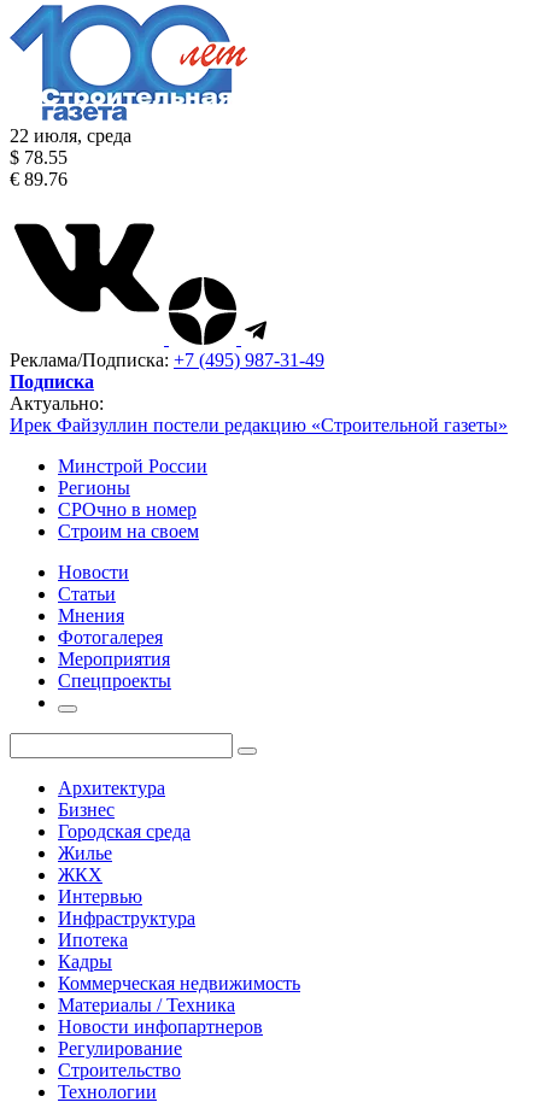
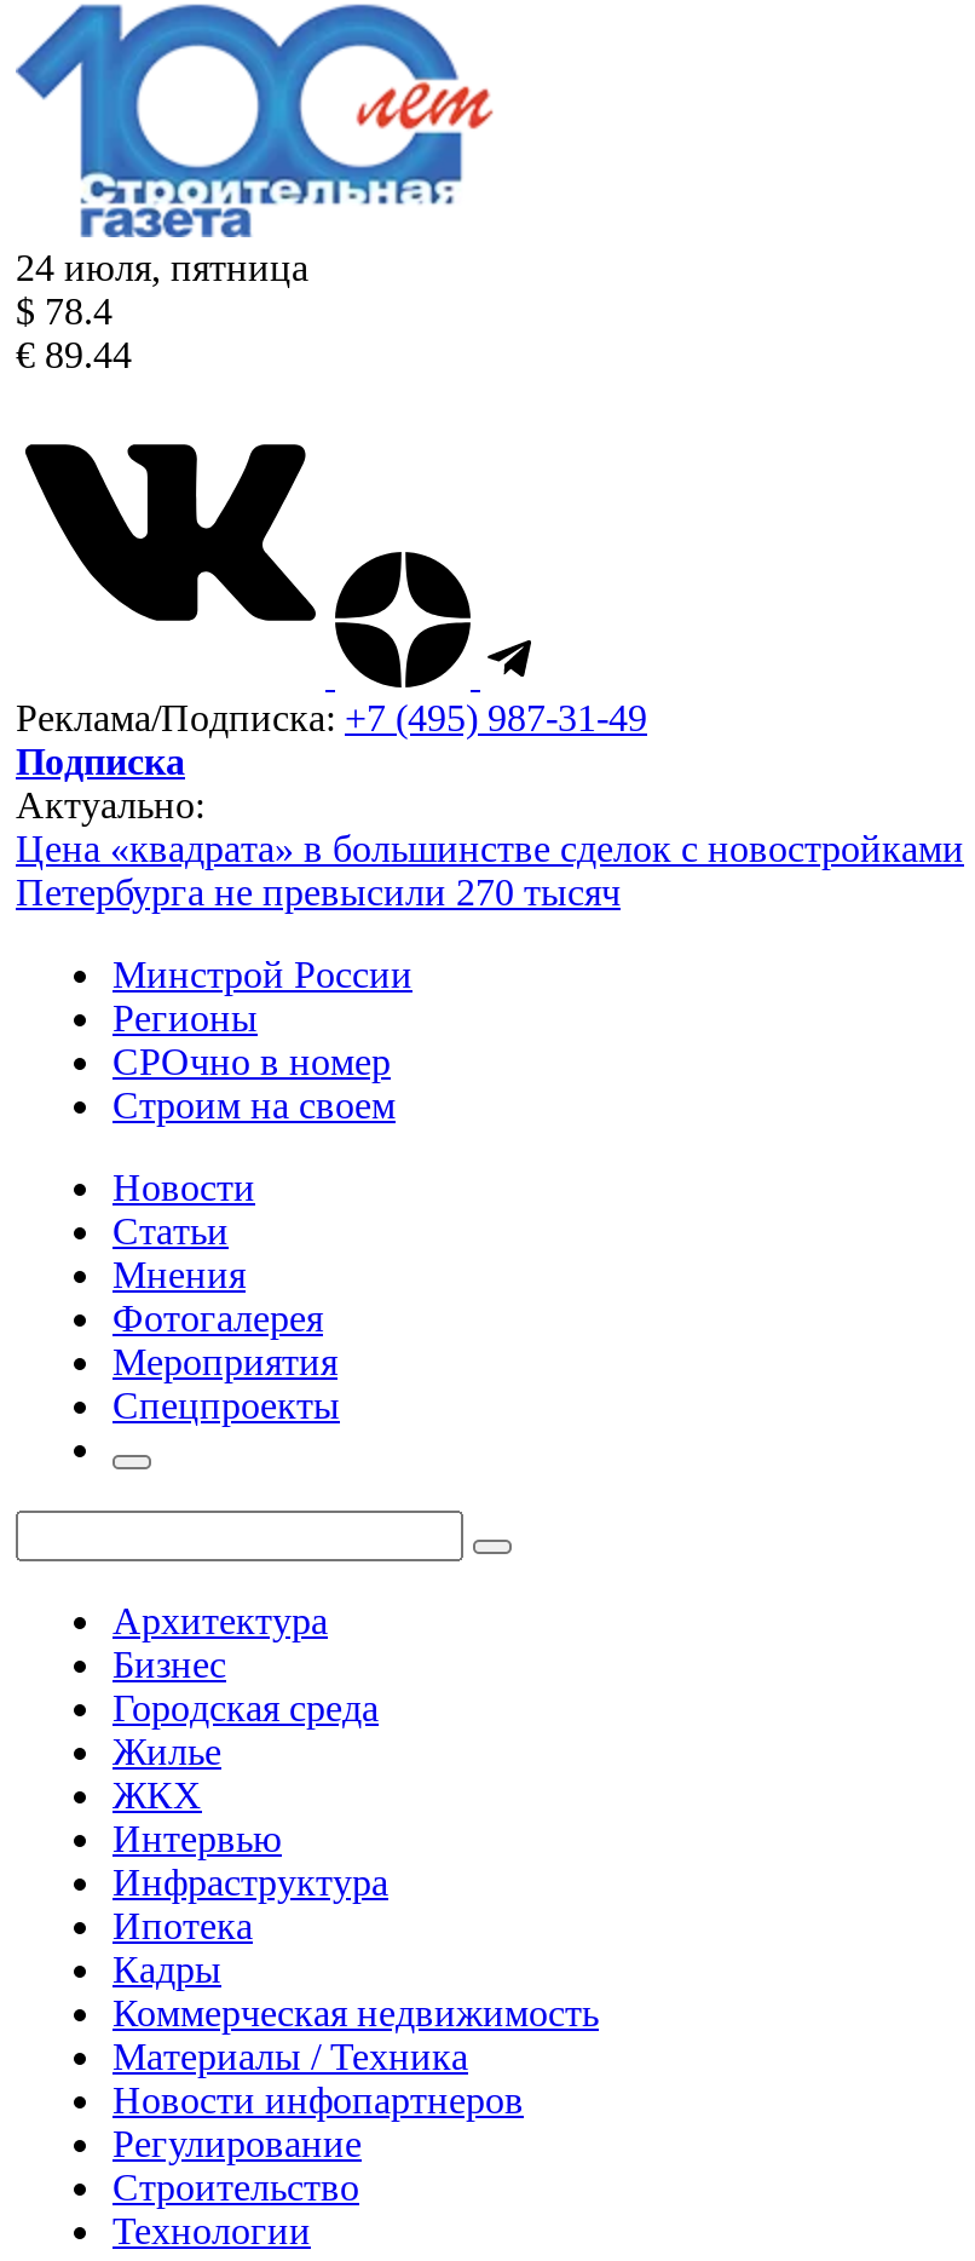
- 22 июля, среда
+ 24 июля, пятница

- $ 78.55
+ $ 78.4

- € 89.76
+ € 89.44

- Ирек Файзуллин постели редакцию «Строительной газеты»
+ Цена «квадрата» в большинстве сделок с новостройками
+ Петербурга не превысили 270 тысяч
